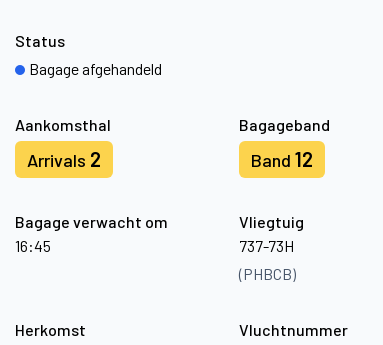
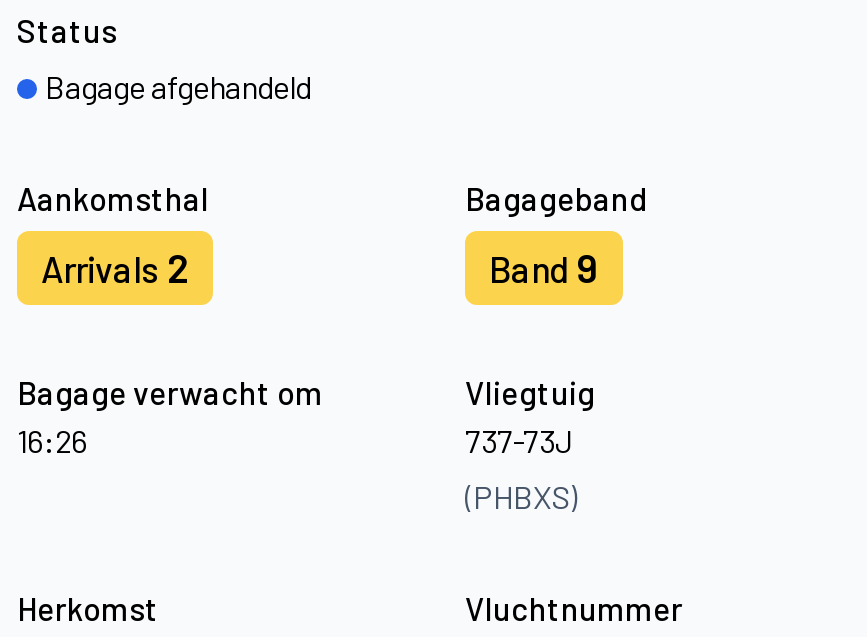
- Band 12
+ Band 9

- 16:45
+ 16:26

- 737-73H
+ 737-73J

- (PHBCB)
+ (PHBXS)
